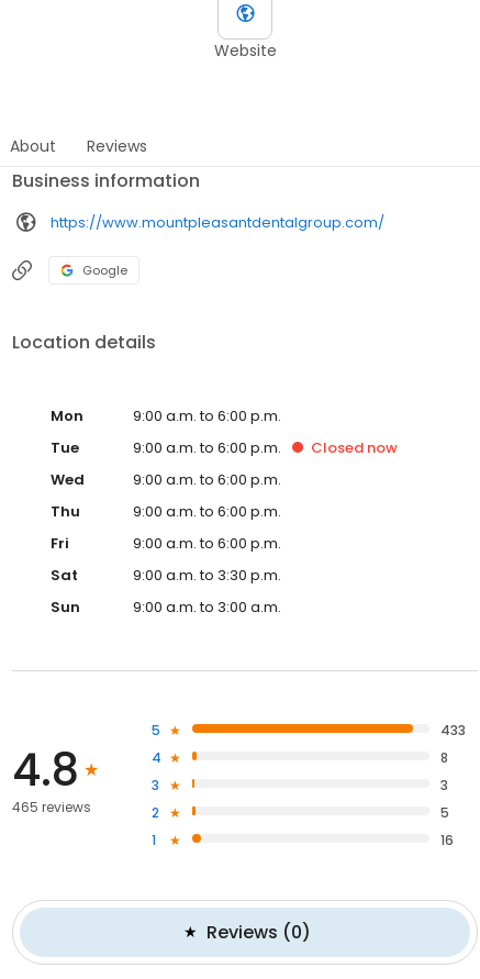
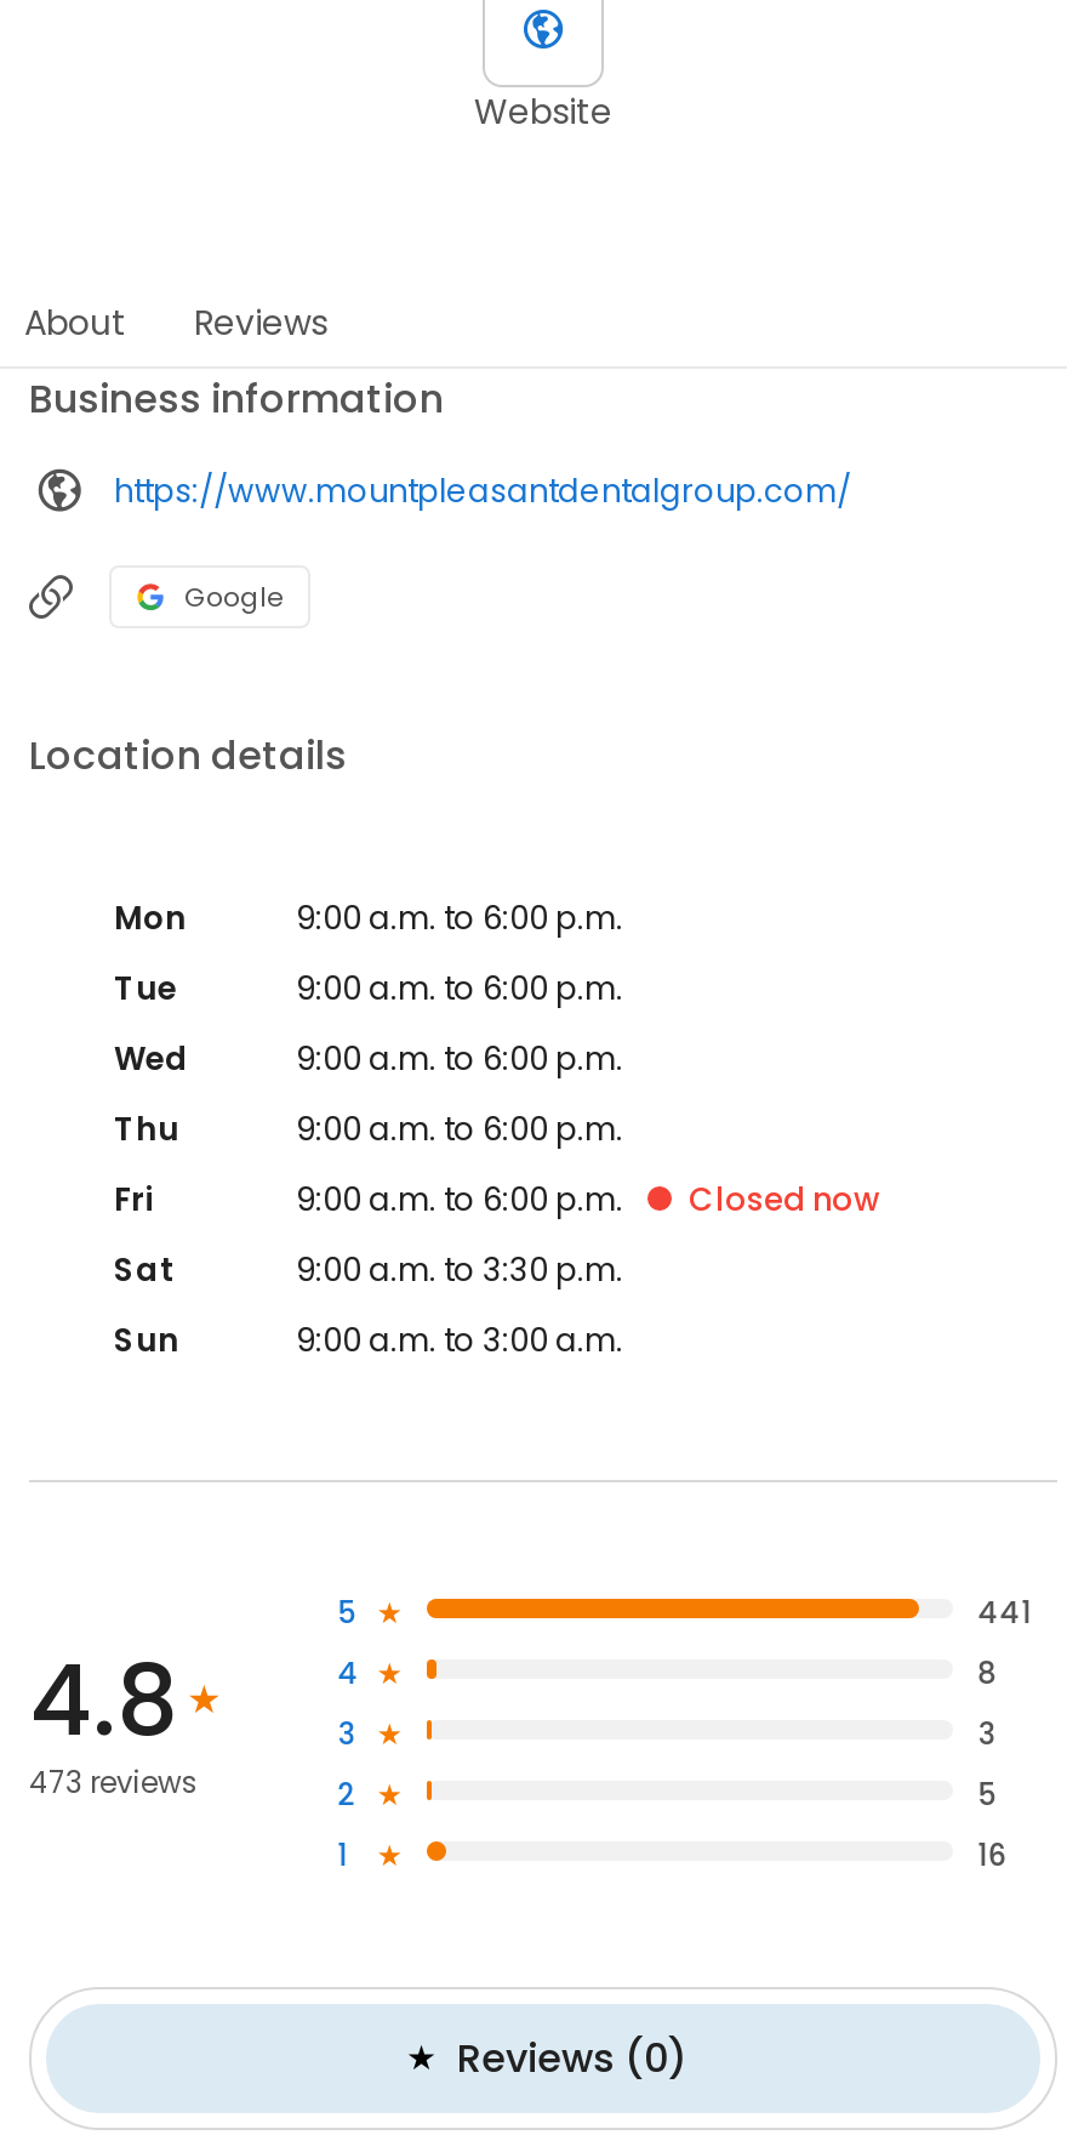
moved down: Closed now

- 433
+ 441

- 465 reviews
+ 473 reviews
